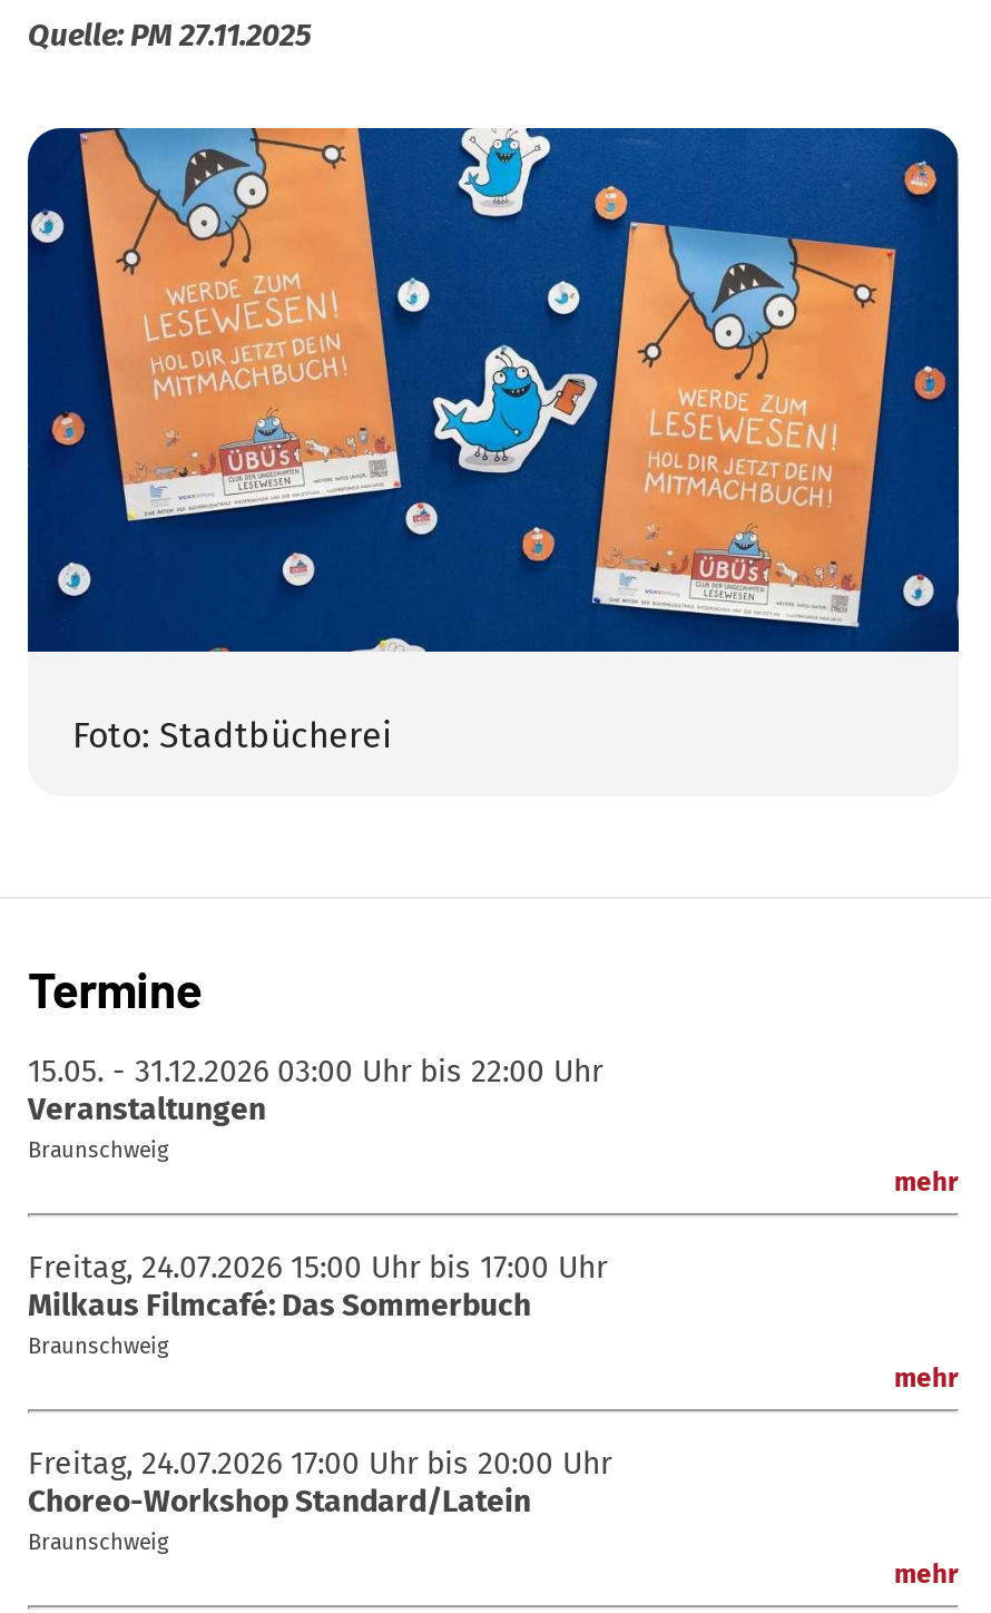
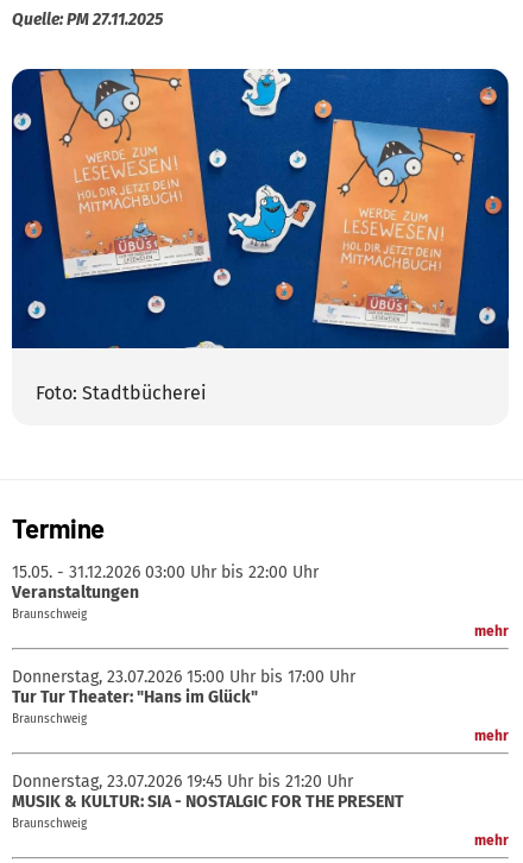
- Freitag, 24.07.2026 15:00 Uhr bis 17:00 Uhr
- Milkaus Filmcafé: Das Sommerbuch
+ Donnerstag, 23.07.2026 15:00 Uhr bis 17:00 Uhr
+ Tur Tur Theater: "Hans im Glück"

- Freitag, 24.07.2026 17:00 Uhr bis 20:00 Uhr
- Choreo-Workshop Standard/Latein
+ Donnerstag, 23.07.2026 19:45 Uhr bis 21:20 Uhr
+ MUSIK & KULTUR: SIA - NOSTALGIC FOR THE PRESENT
